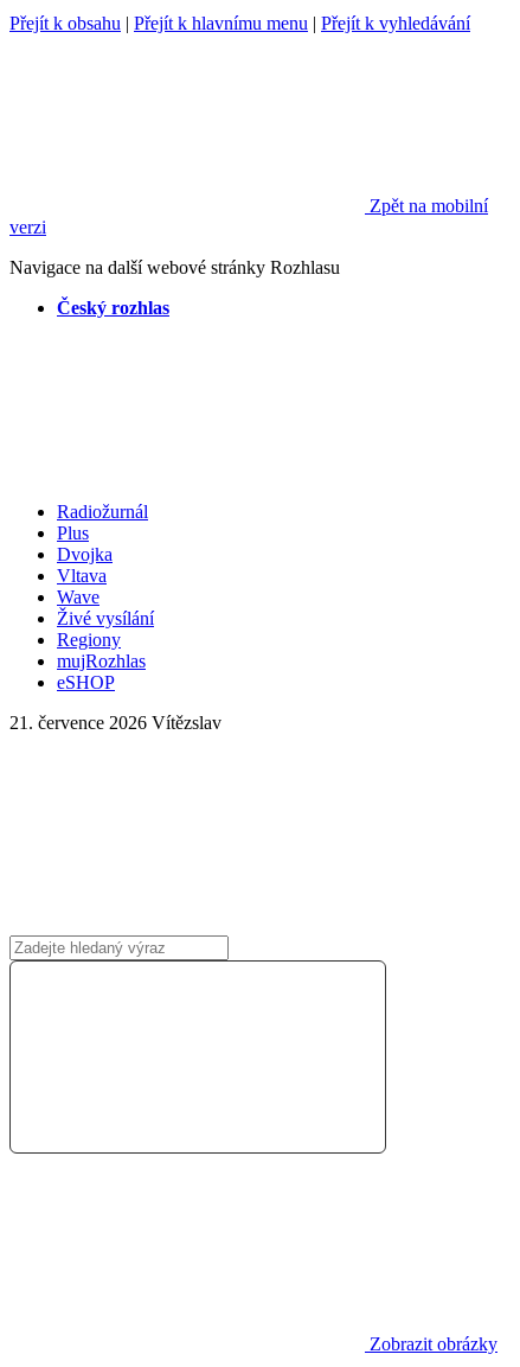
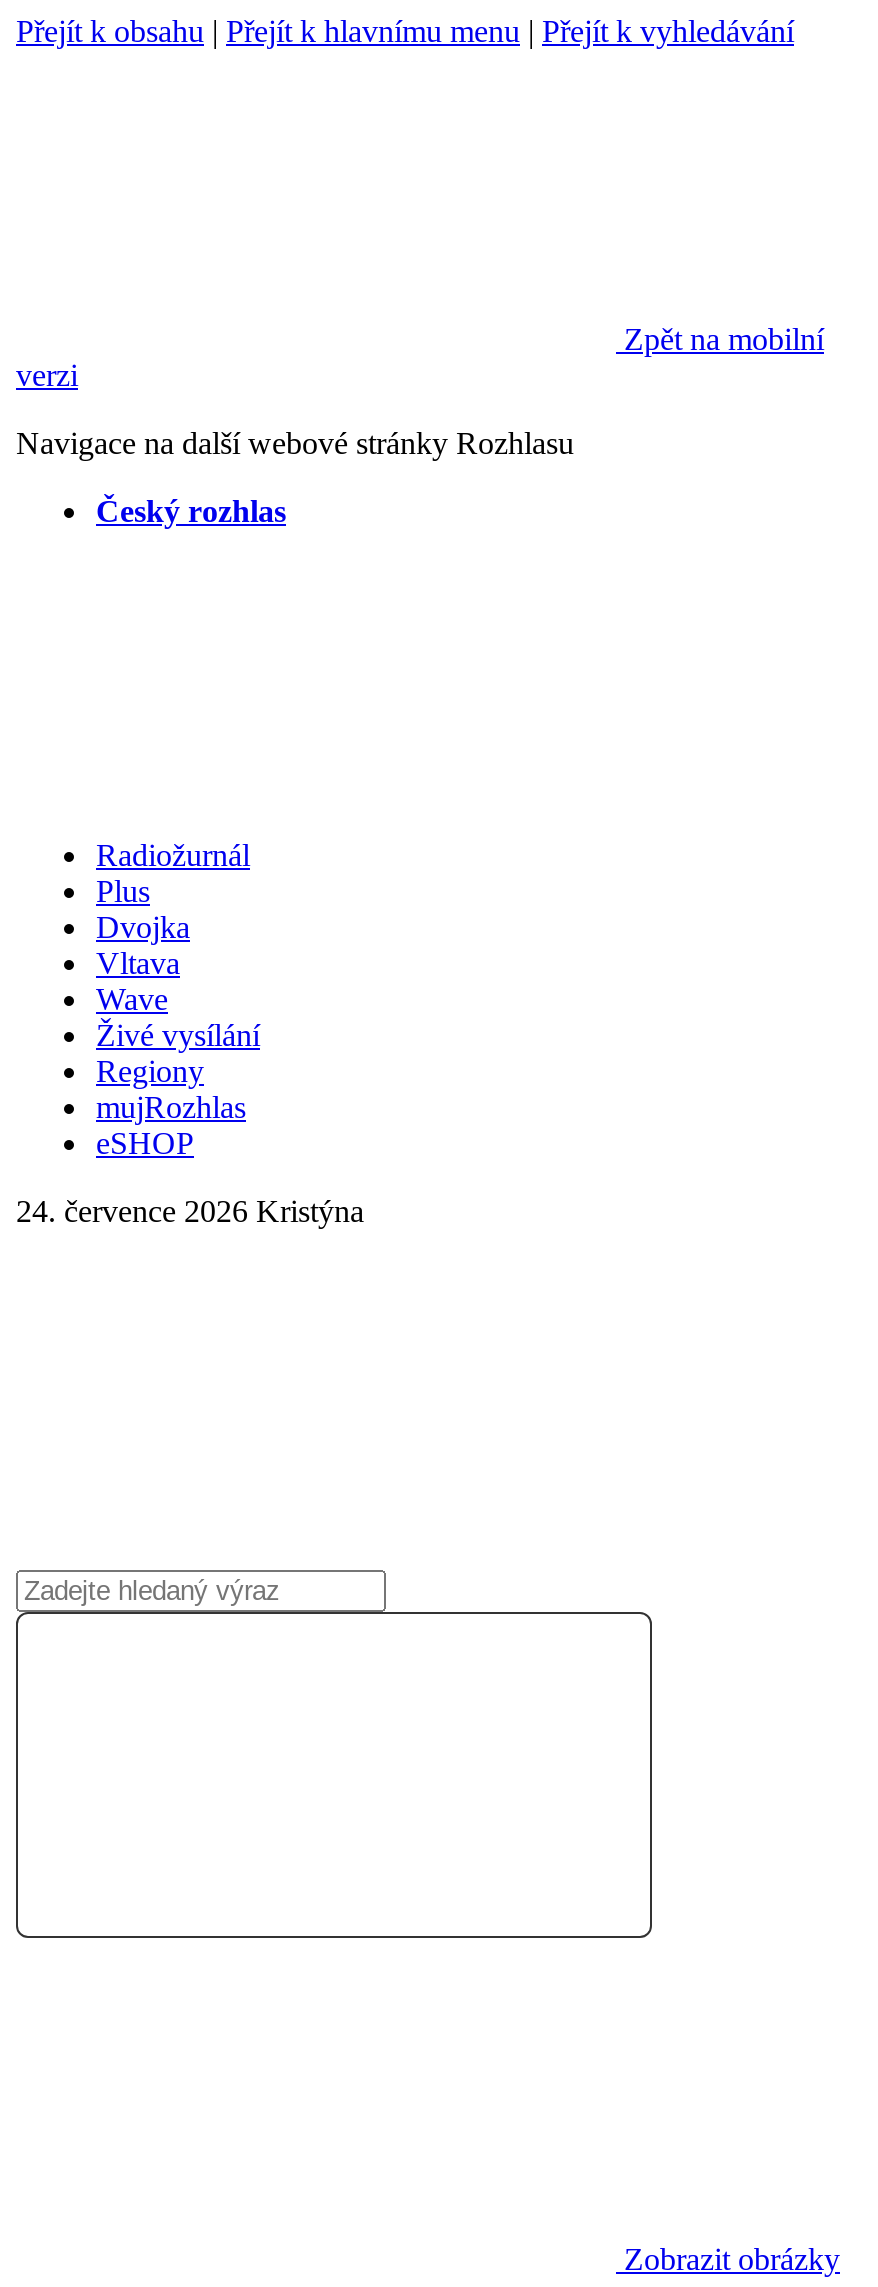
- 21. července 2026 Vítězslav
+ 24. července 2026 Kristýna
